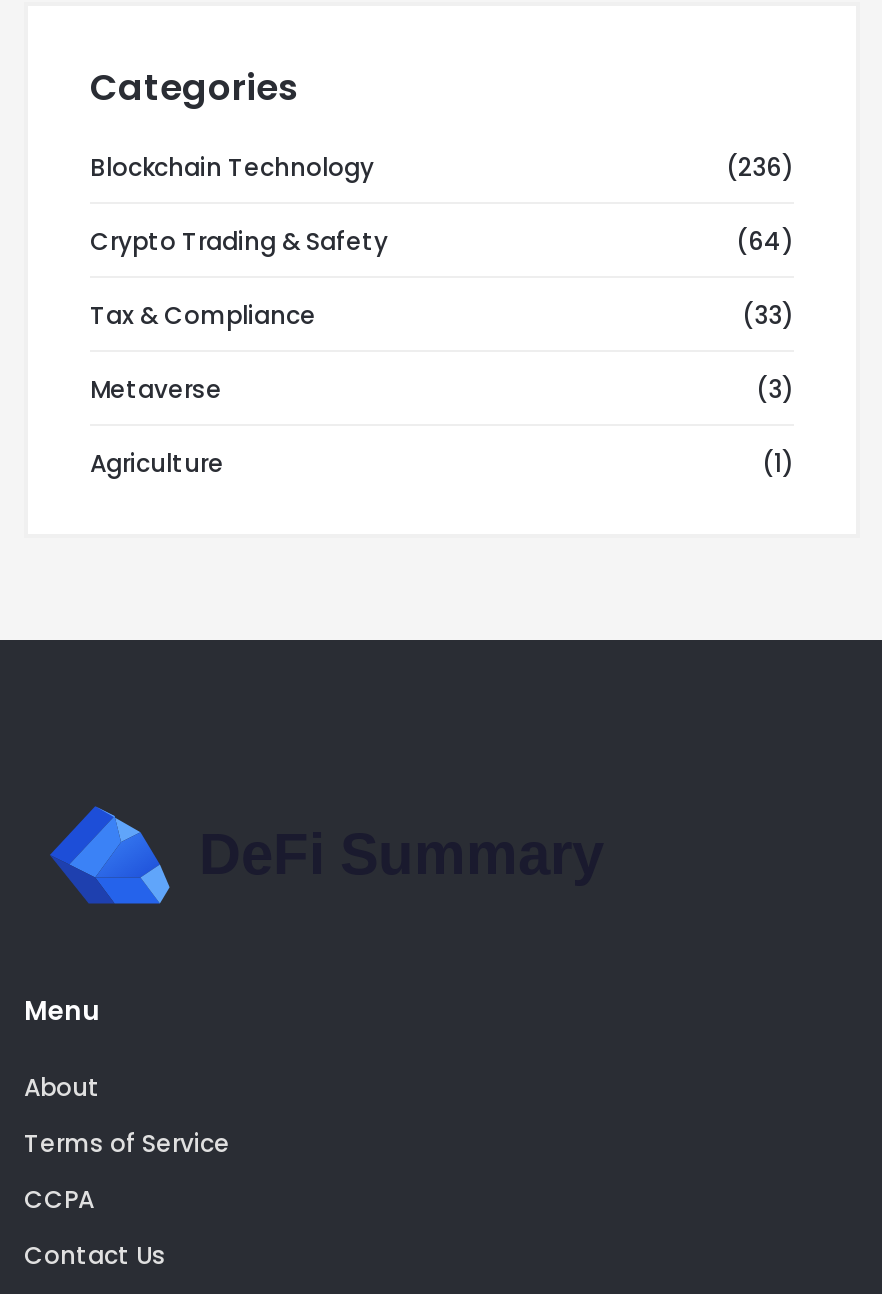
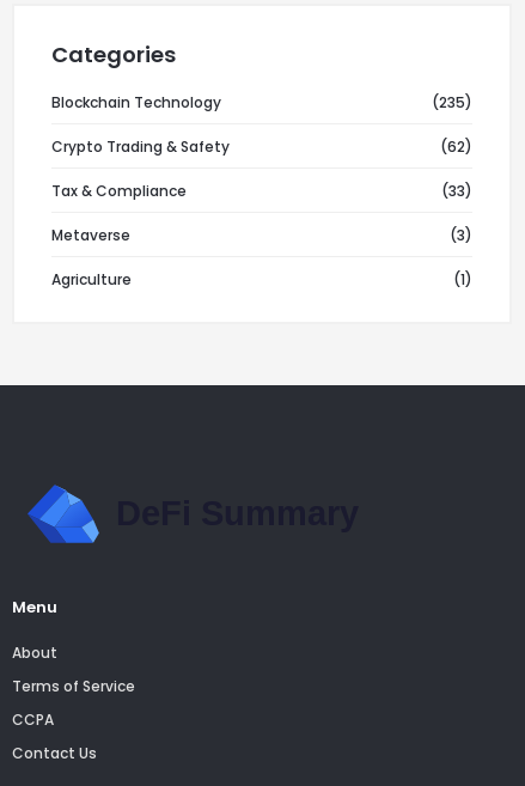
- (236)
+ (235)

- (64)
+ (62)
